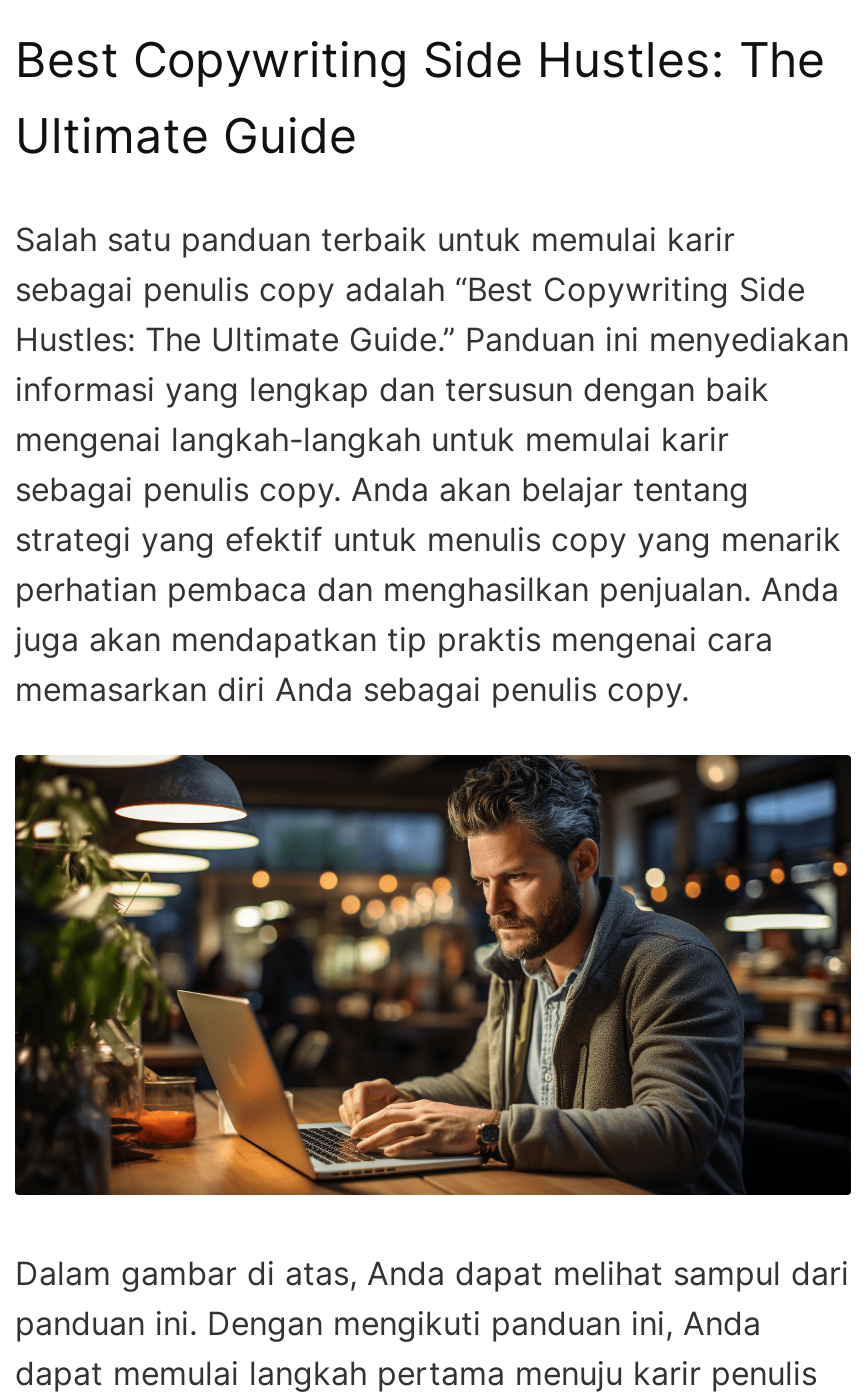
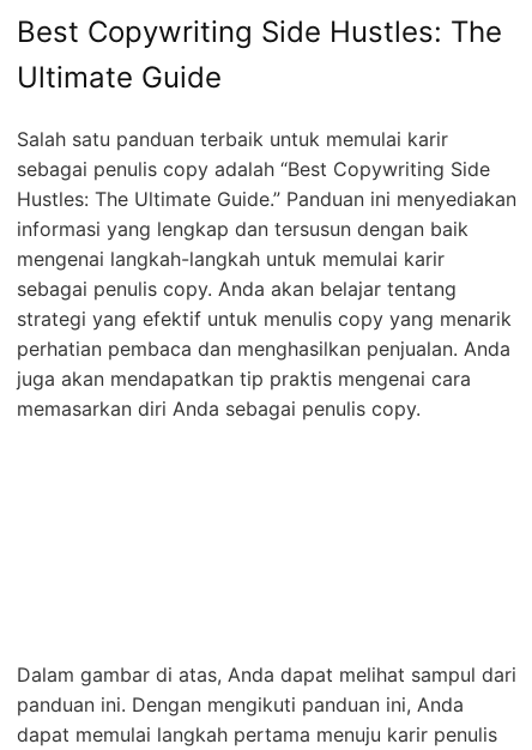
- [image]
